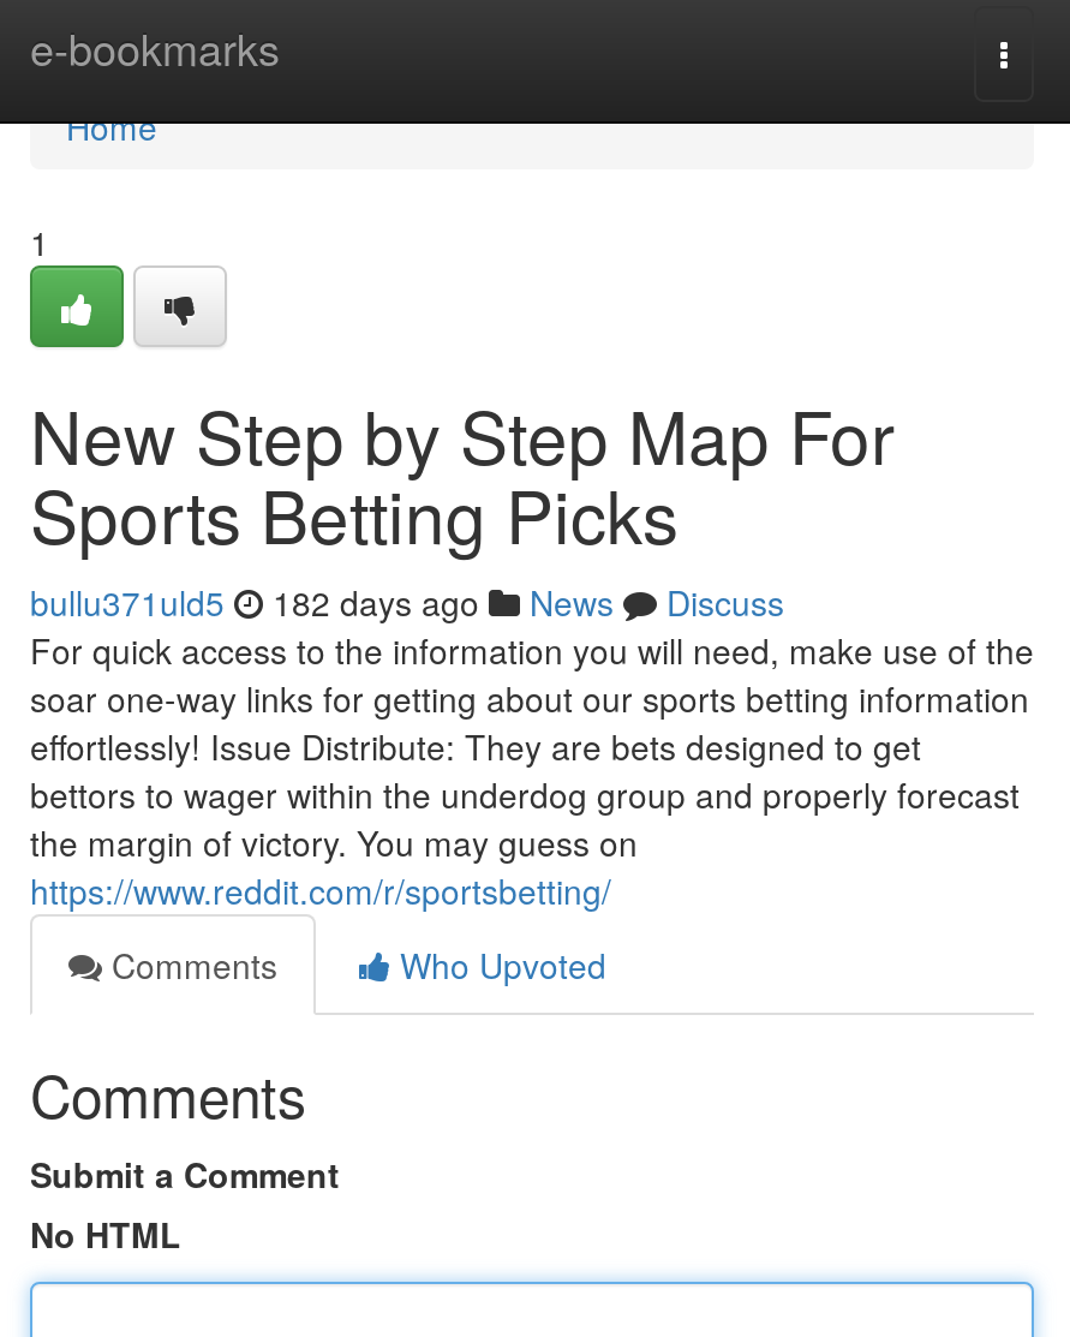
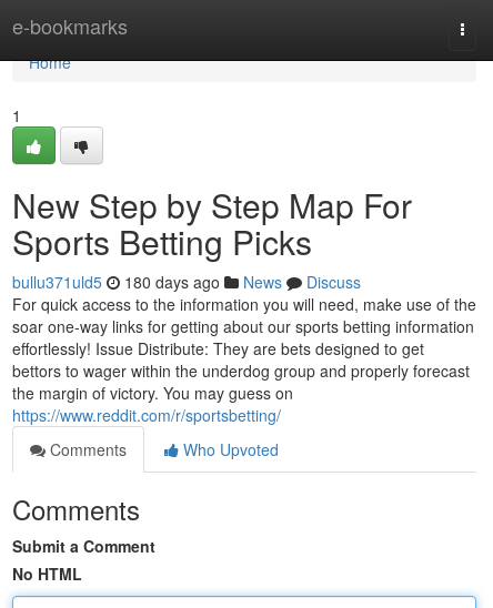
- bullu371uld5 182 days ago News Discuss
+ bullu371uld5 180 days ago News Discuss
